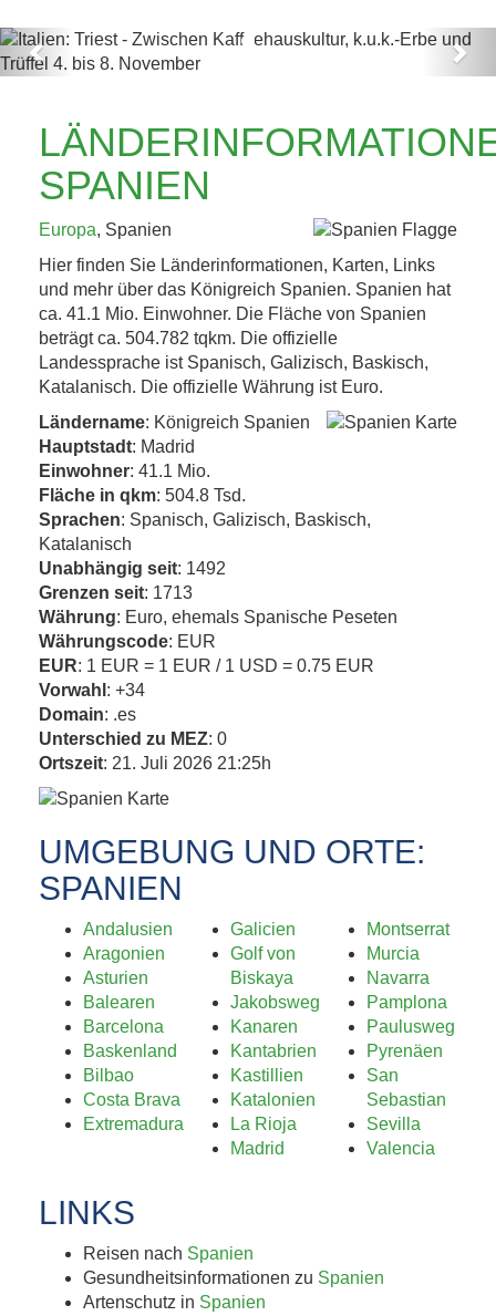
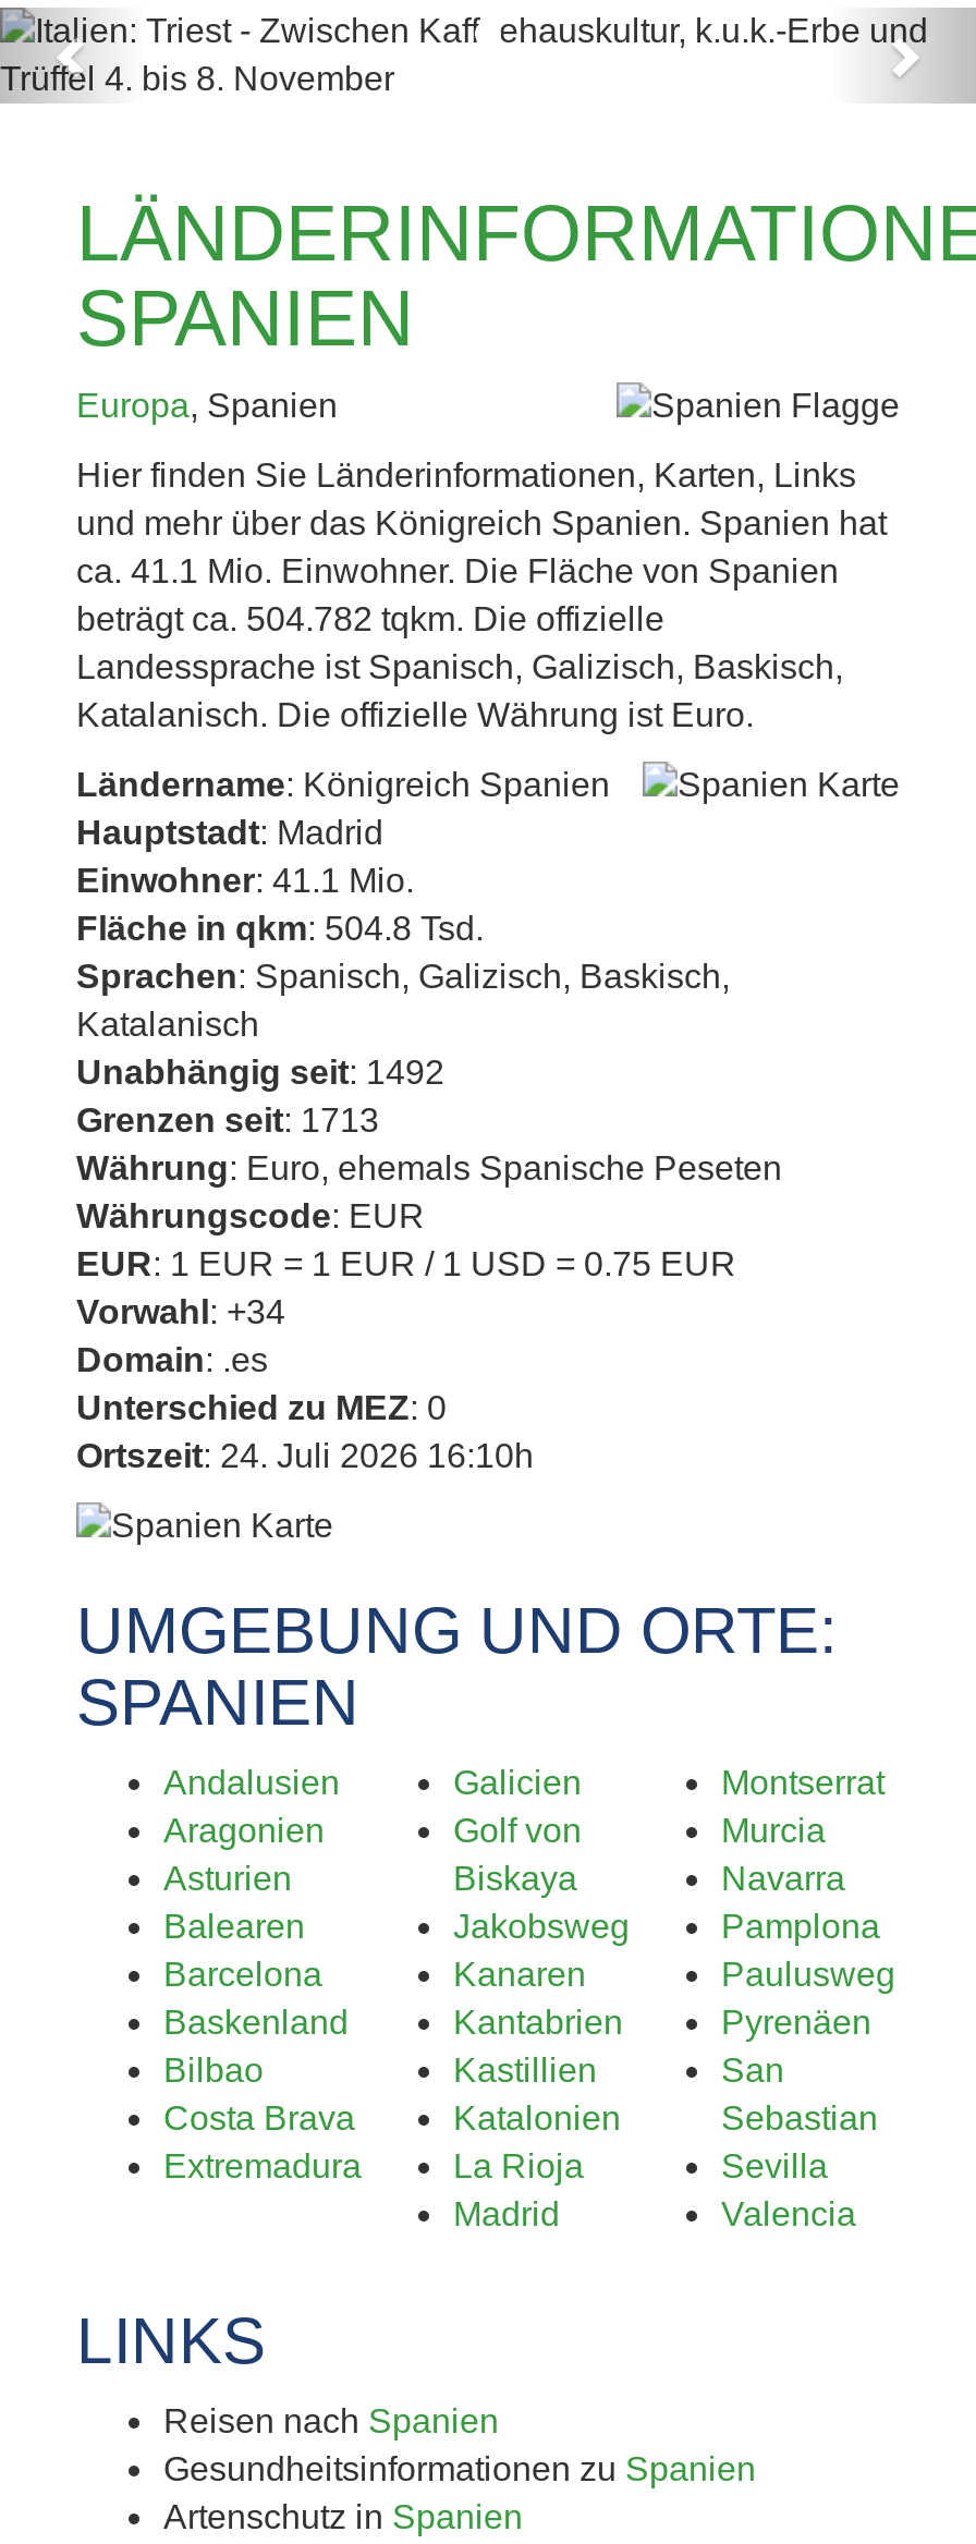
- Ortszeit: 21. Juli 2026 21:25h
+ Ortszeit: 24. Juli 2026 16:10h
